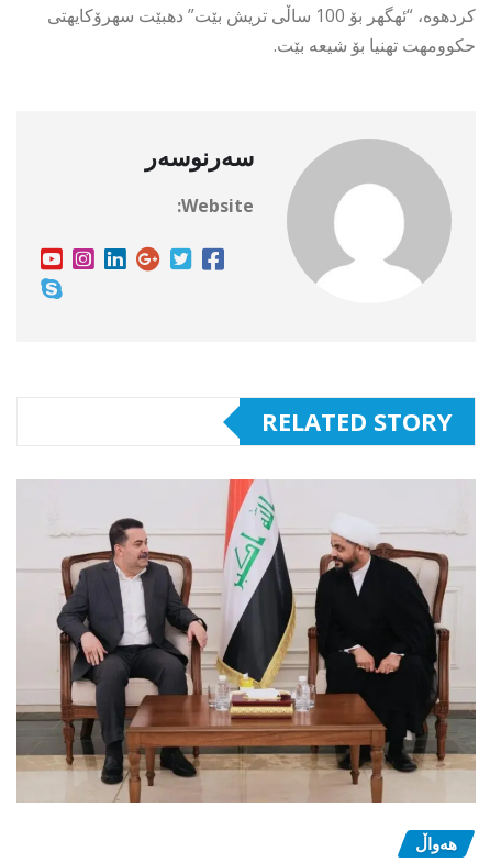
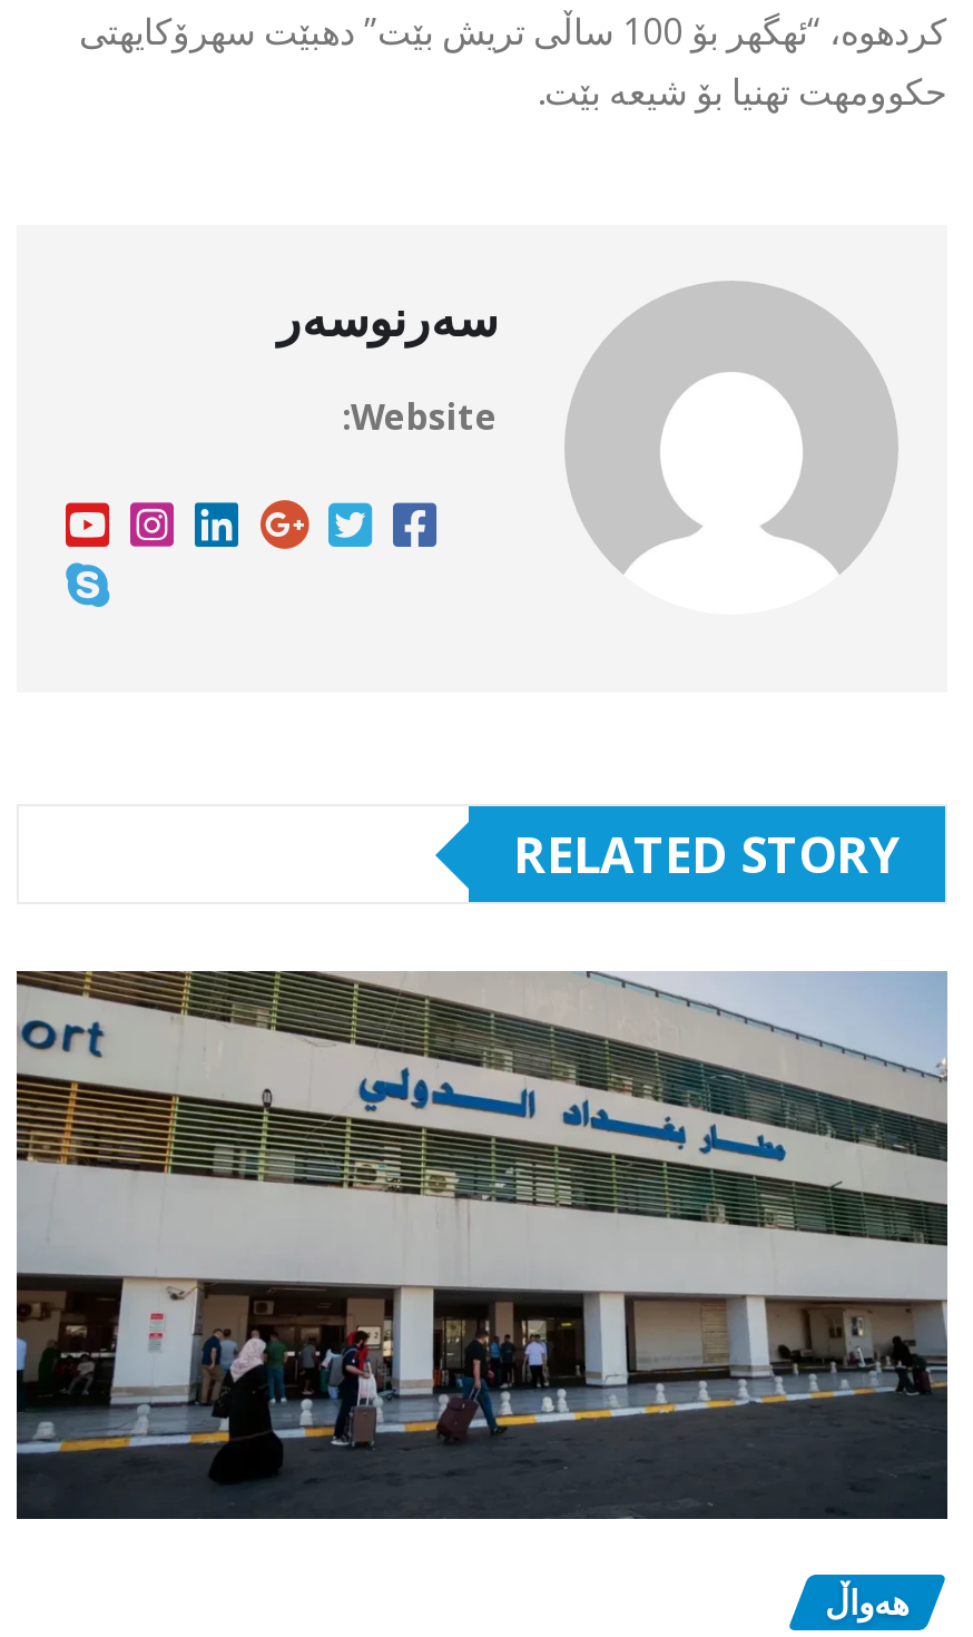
- [image]
+ [image]
